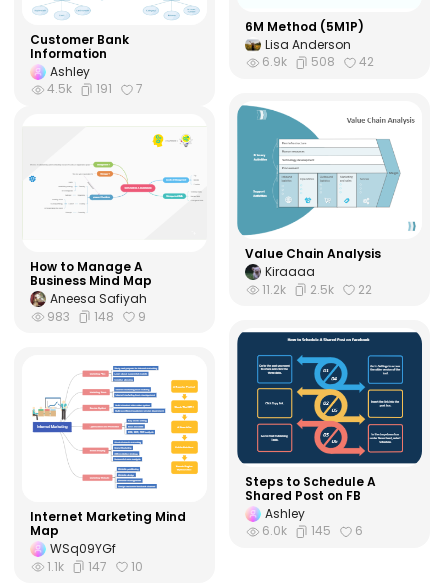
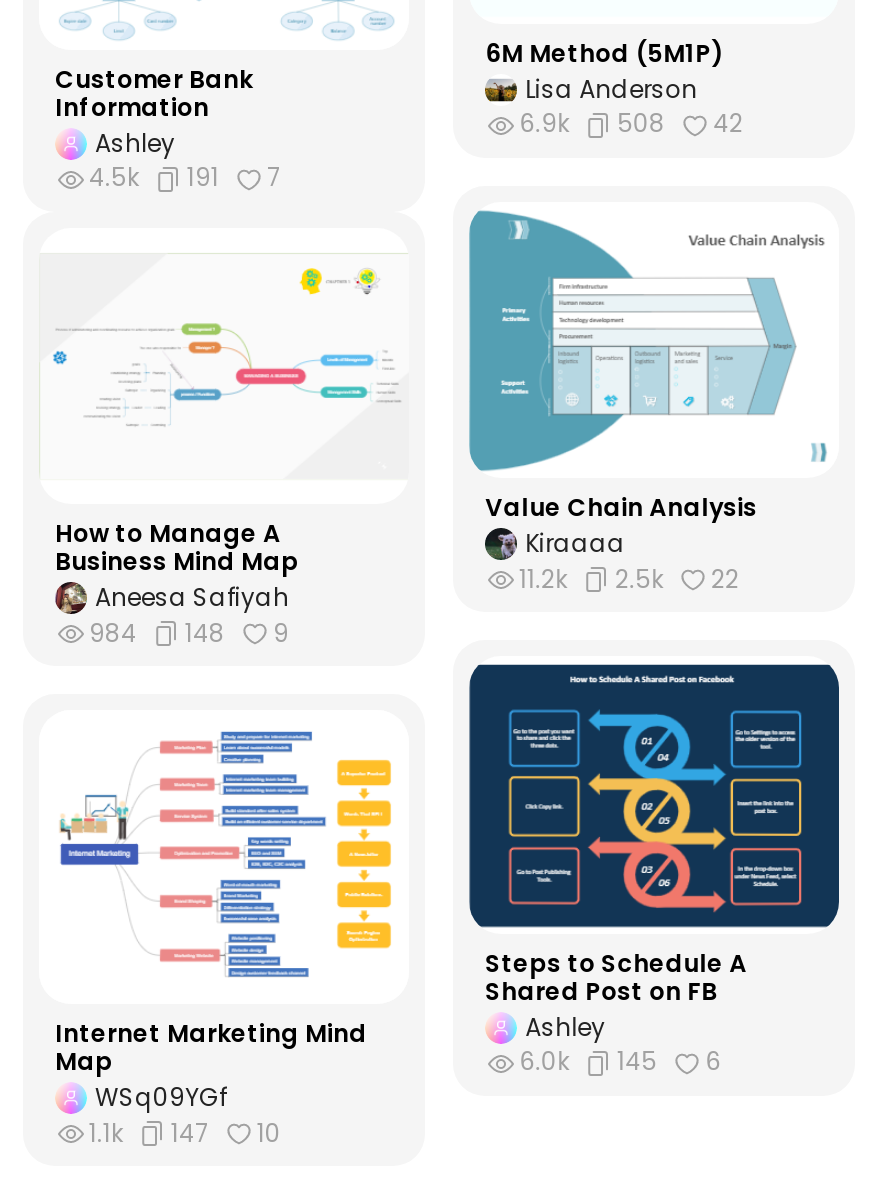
- 983 148 9
+ 984 148 9
